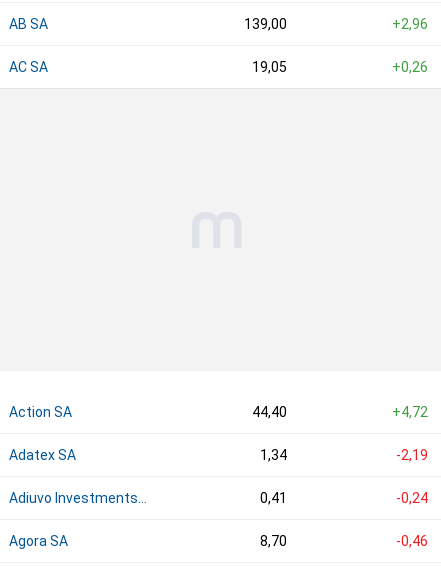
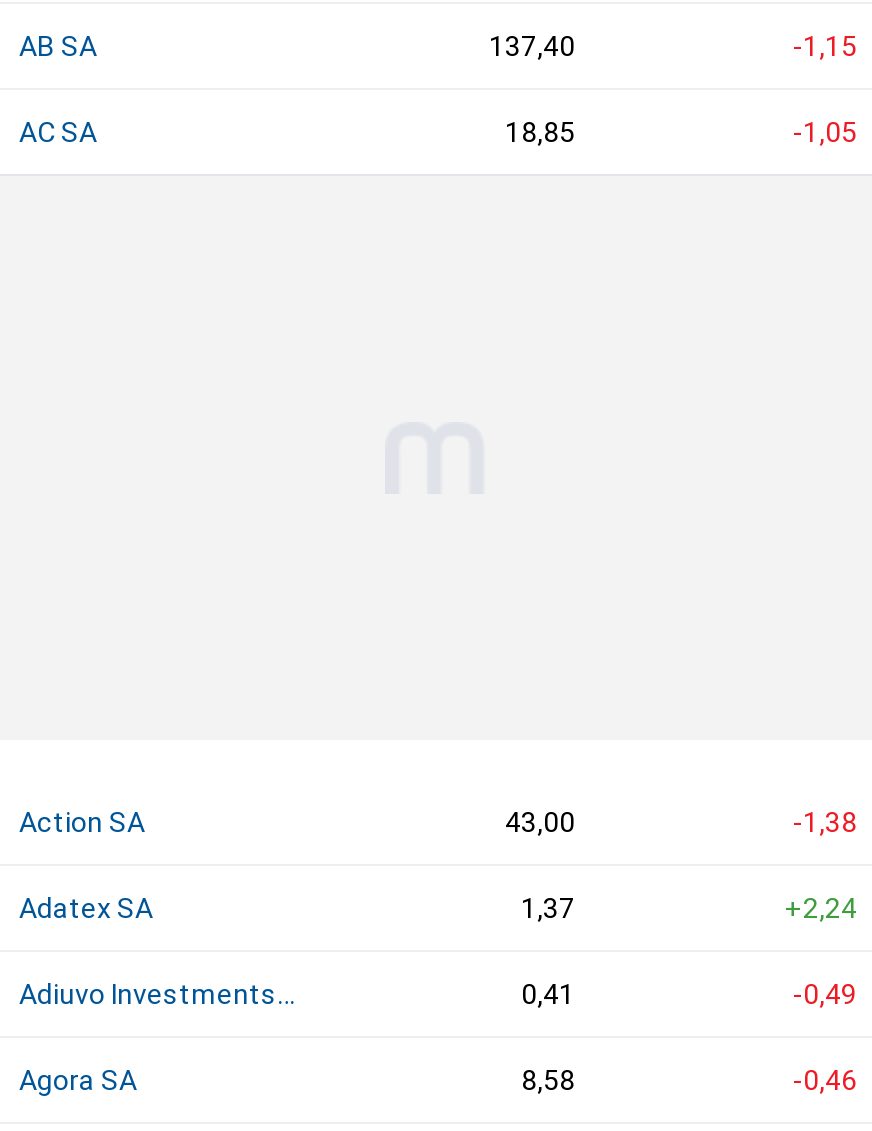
- 139,00
+ 137,40

- +2,96
+ -1,15

- 19,05
+ 18,85

- +0,26
+ -1,05

- 44,40
+ 43,00

- +4,72
+ -1,38

- 1,34
+ 1,37

- -2,19
+ +2,24

- -0,24
+ -0,49

- 8,70
+ 8,58
